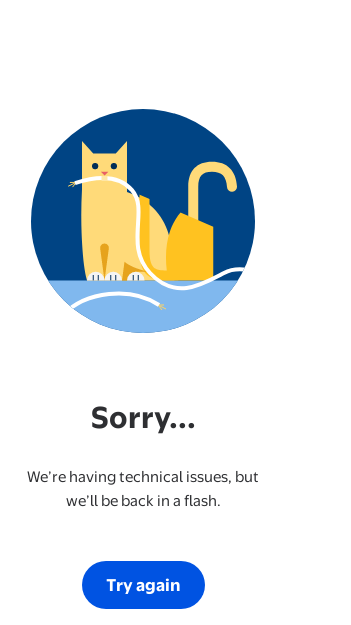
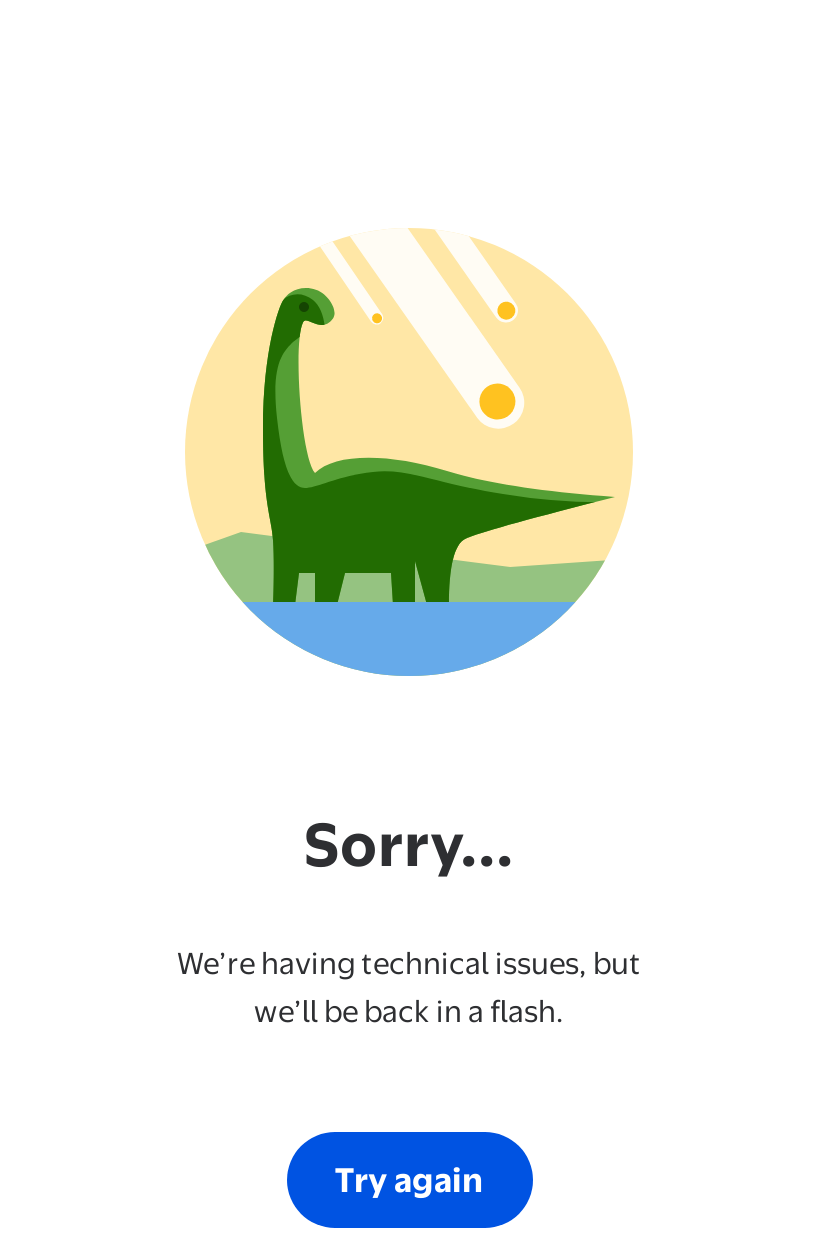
- [image]
+ [image]
